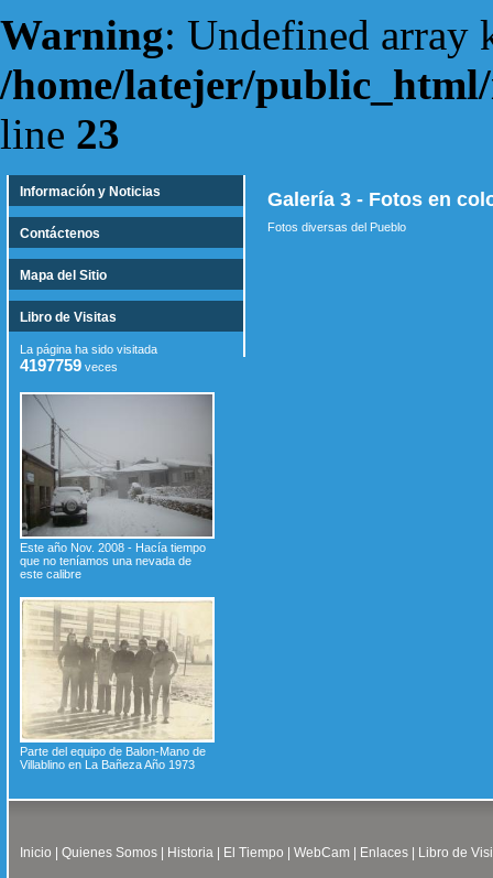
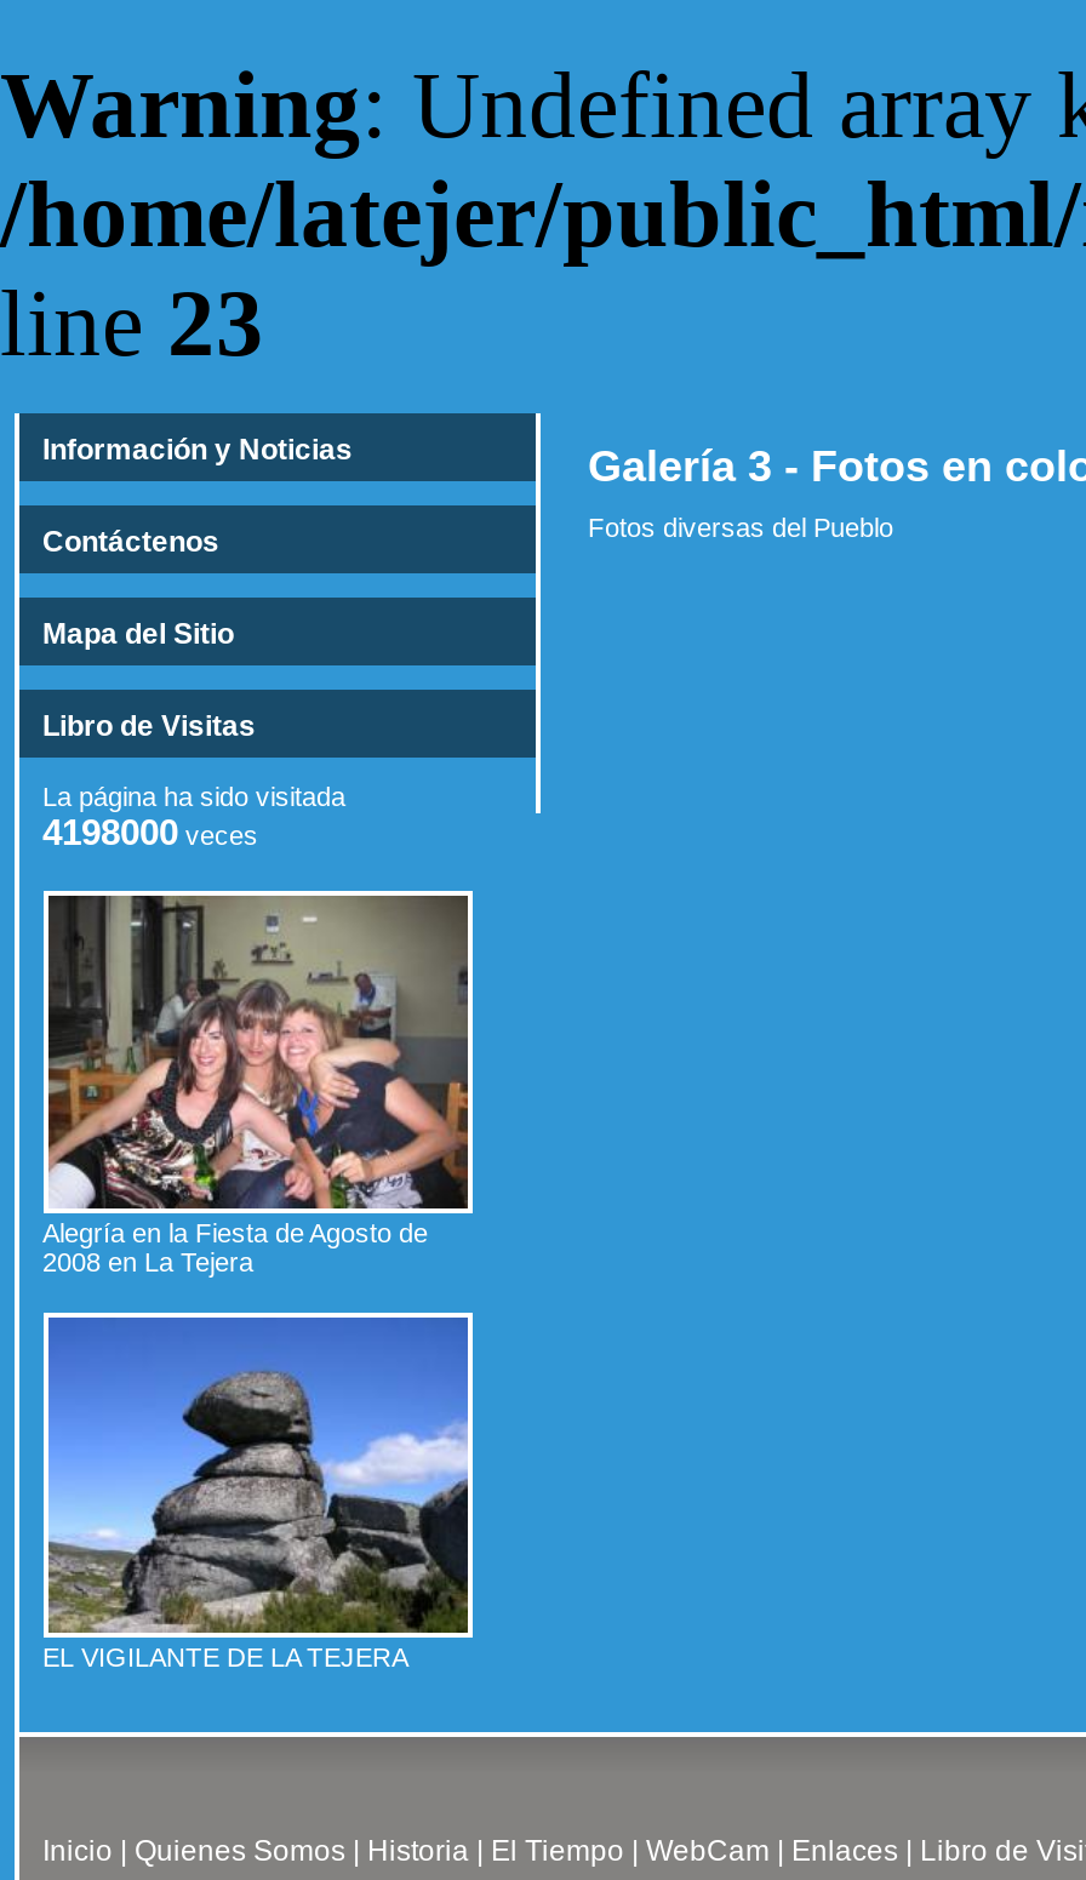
- 4197759 veces
+ 4198000 veces

- [image]
- Este año Nov. 2008 - Hacía tiempo
- que no teníamos una nevada de
- este calibre
+ [image]
+ Alegría en la Fiesta de Agosto de
+ 2008 en La Tejera

- [image]
- Parte del equipo de Balon-Mano de
- Villablino en La Bañeza Año 1973
+ [image]
+ EL VIGILANTE DE LA TEJERA
